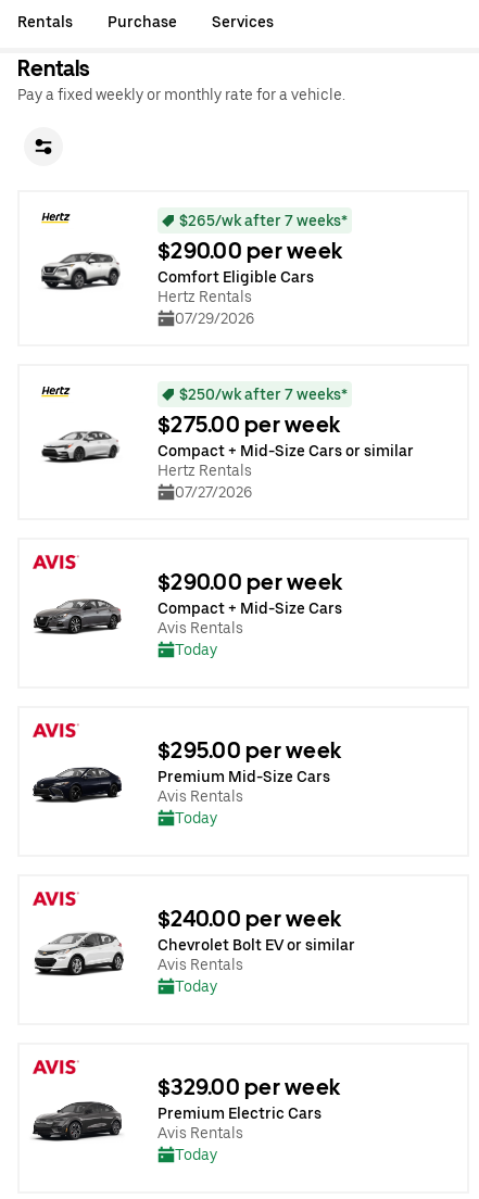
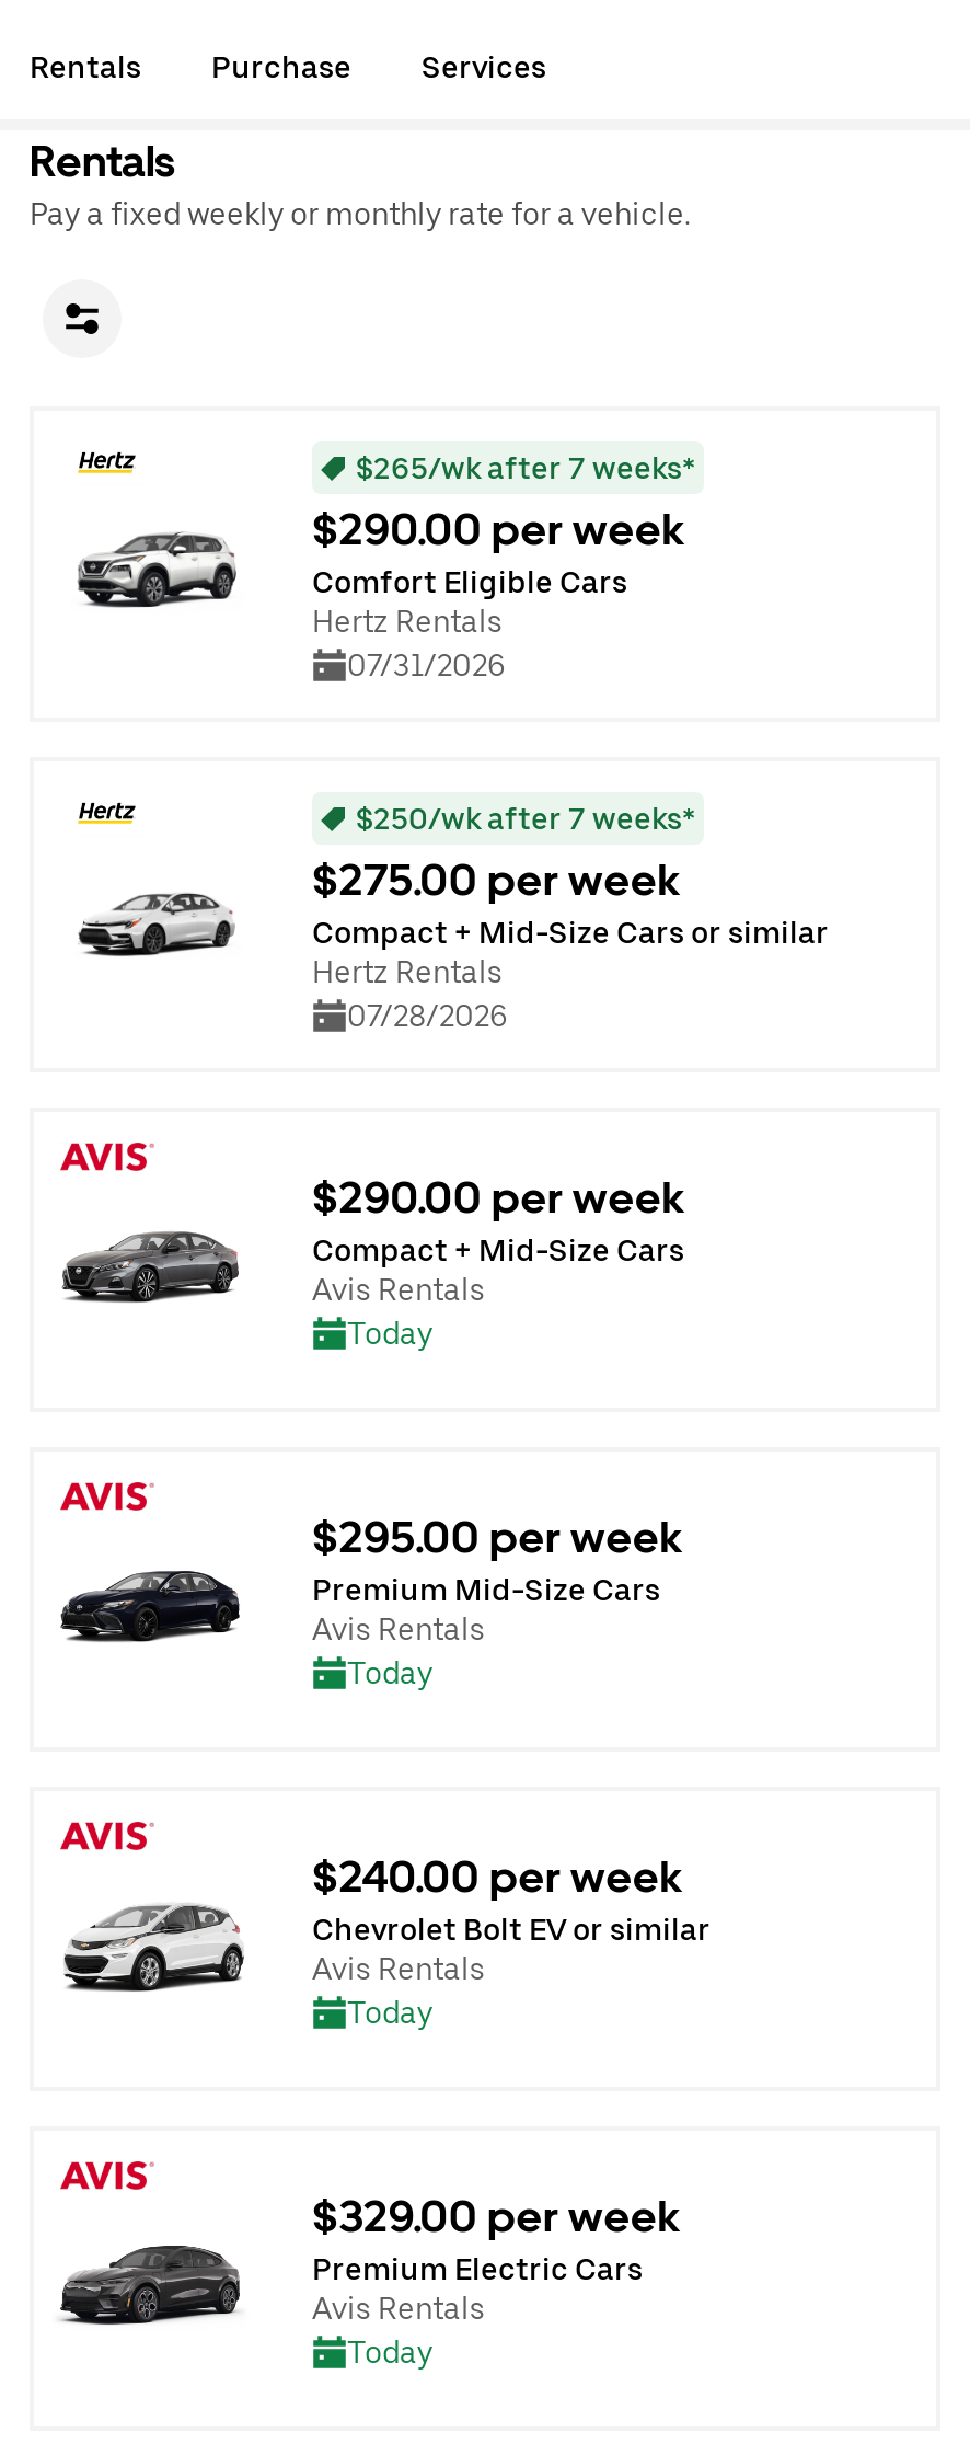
- 07/29/2026
+ 07/31/2026

- 07/27/2026
+ 07/28/2026
